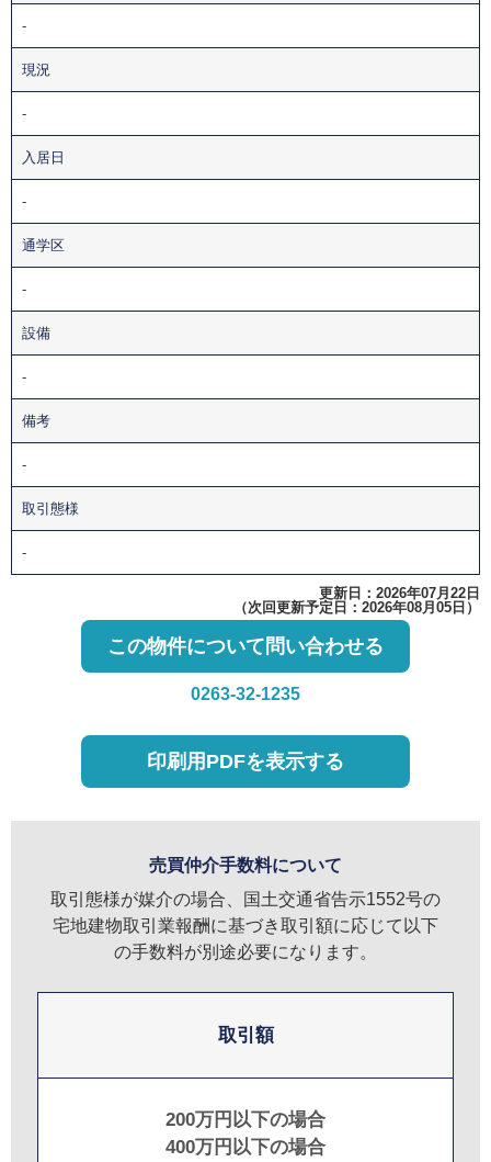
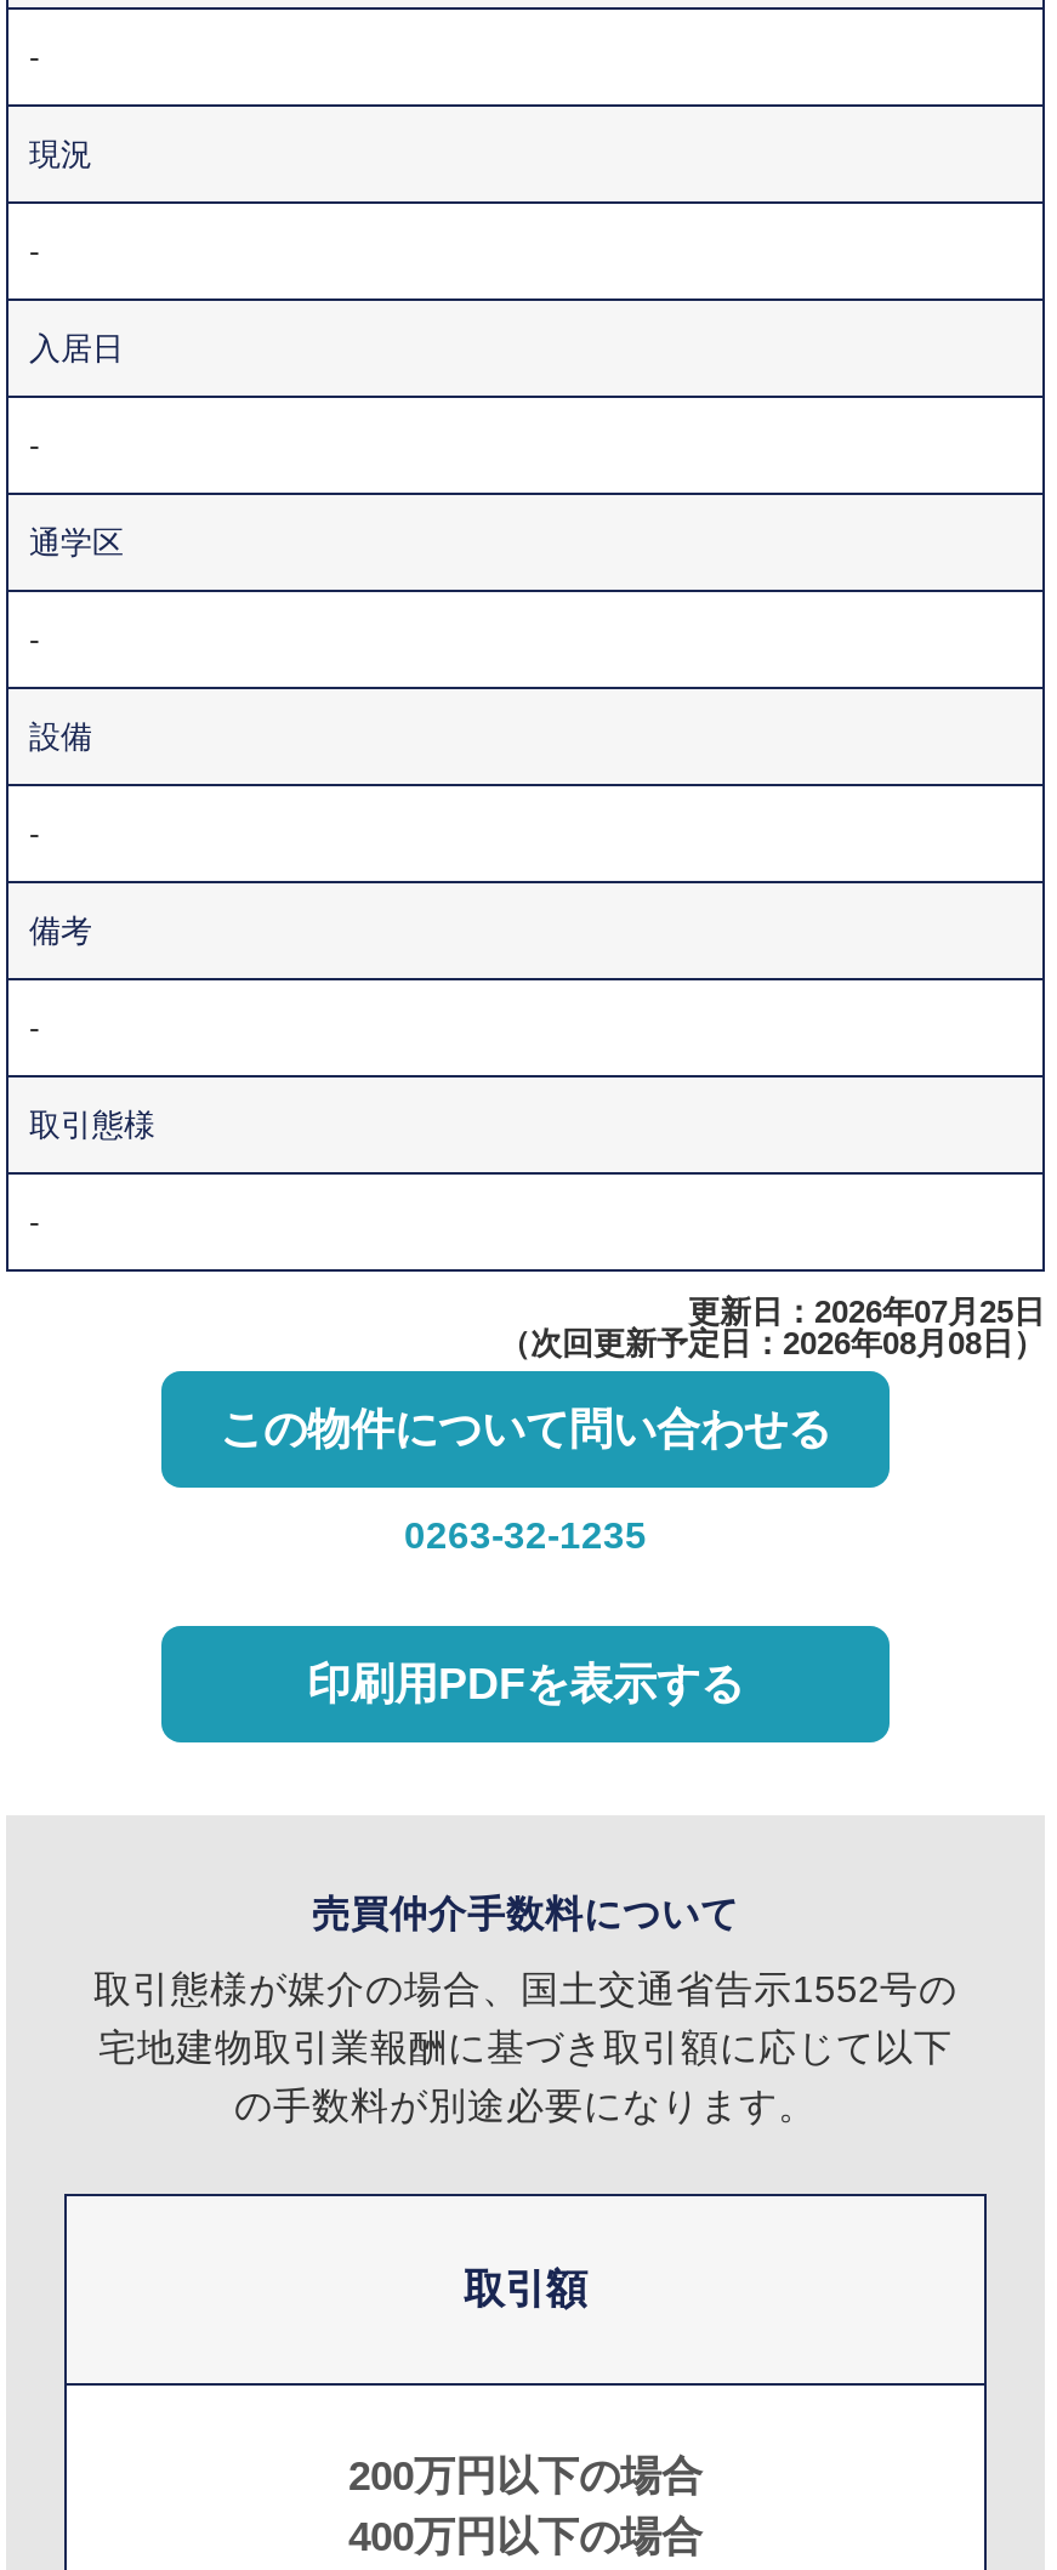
- 更新日：2026年07月22日
+ 更新日：2026年07月25日

- （次回更新予定日：2026年08月05日）
+ （次回更新予定日：2026年08月08日）
